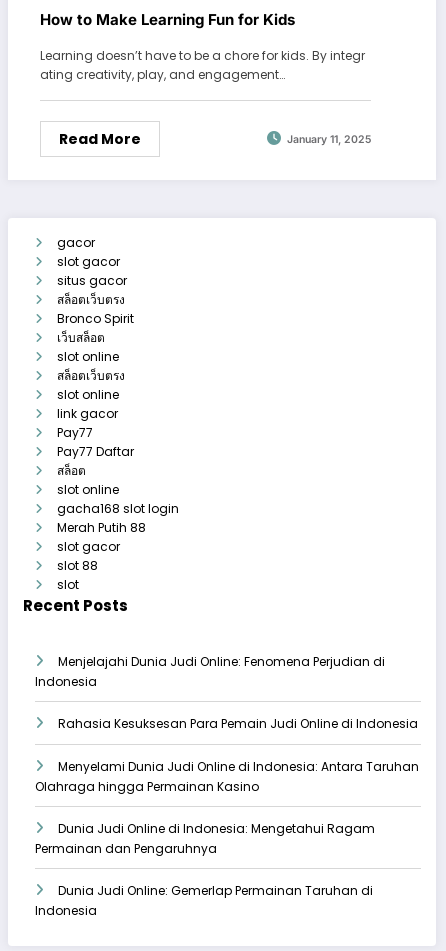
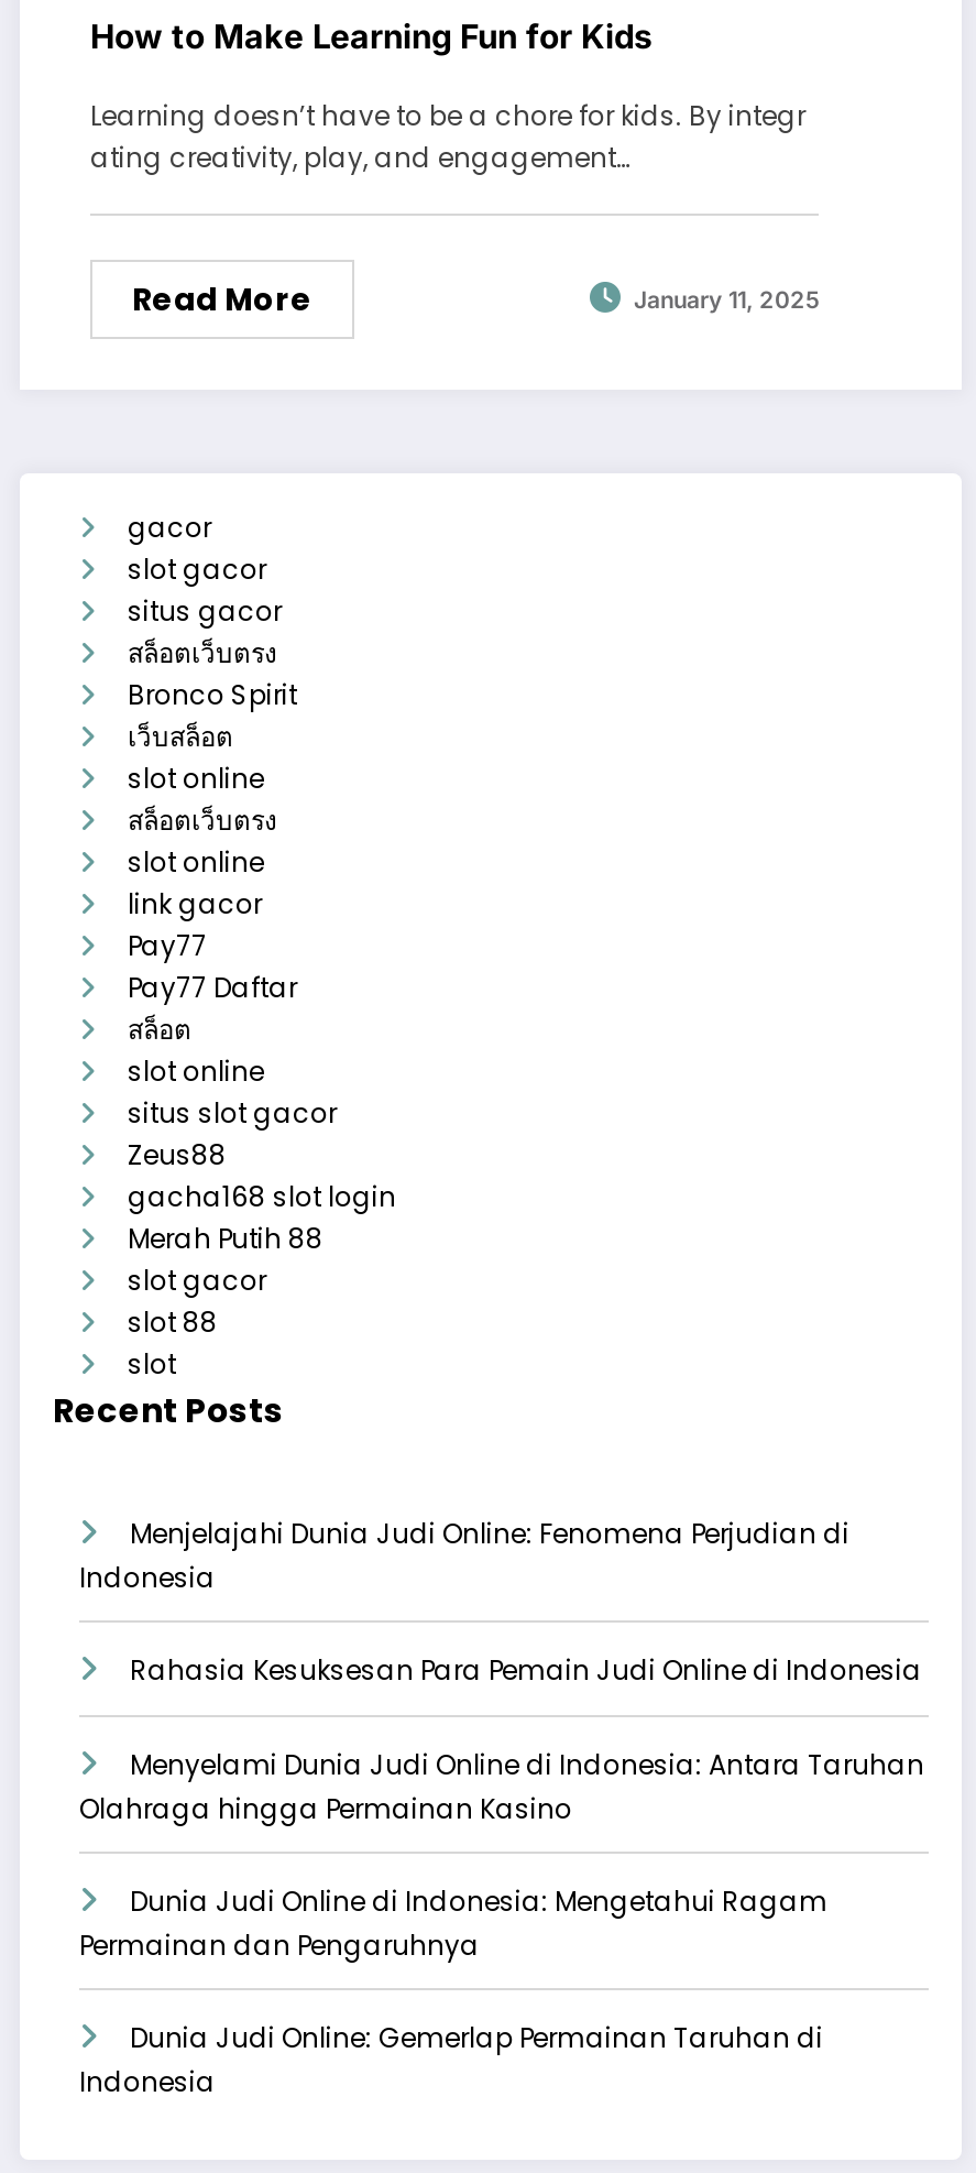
+ situs slot gacor
+ Zeus88
